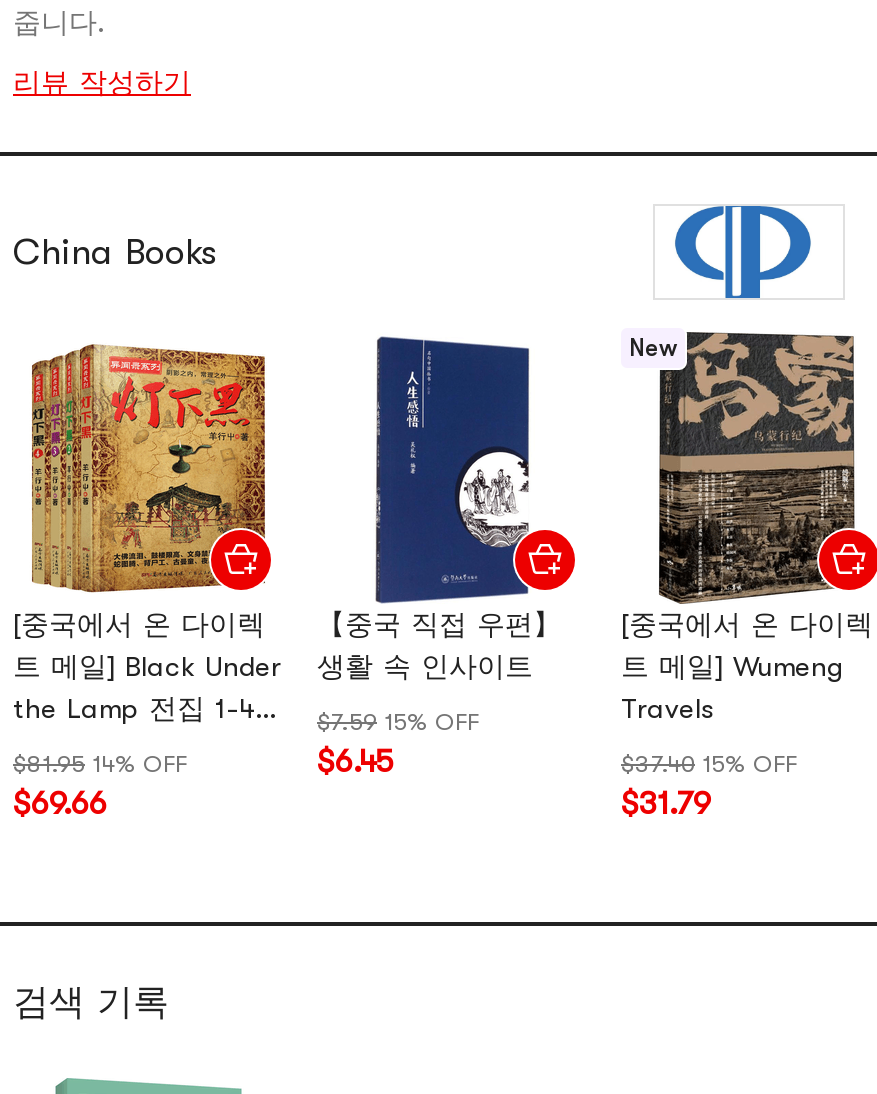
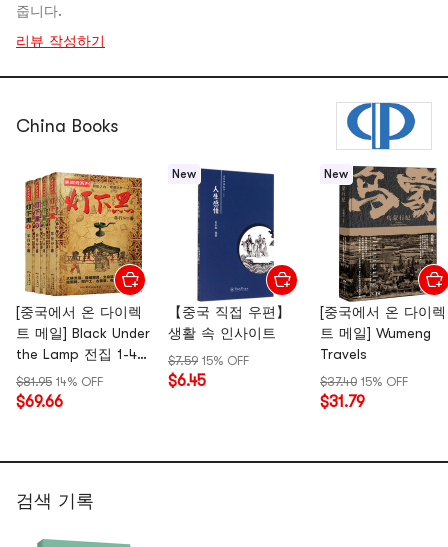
+ New
